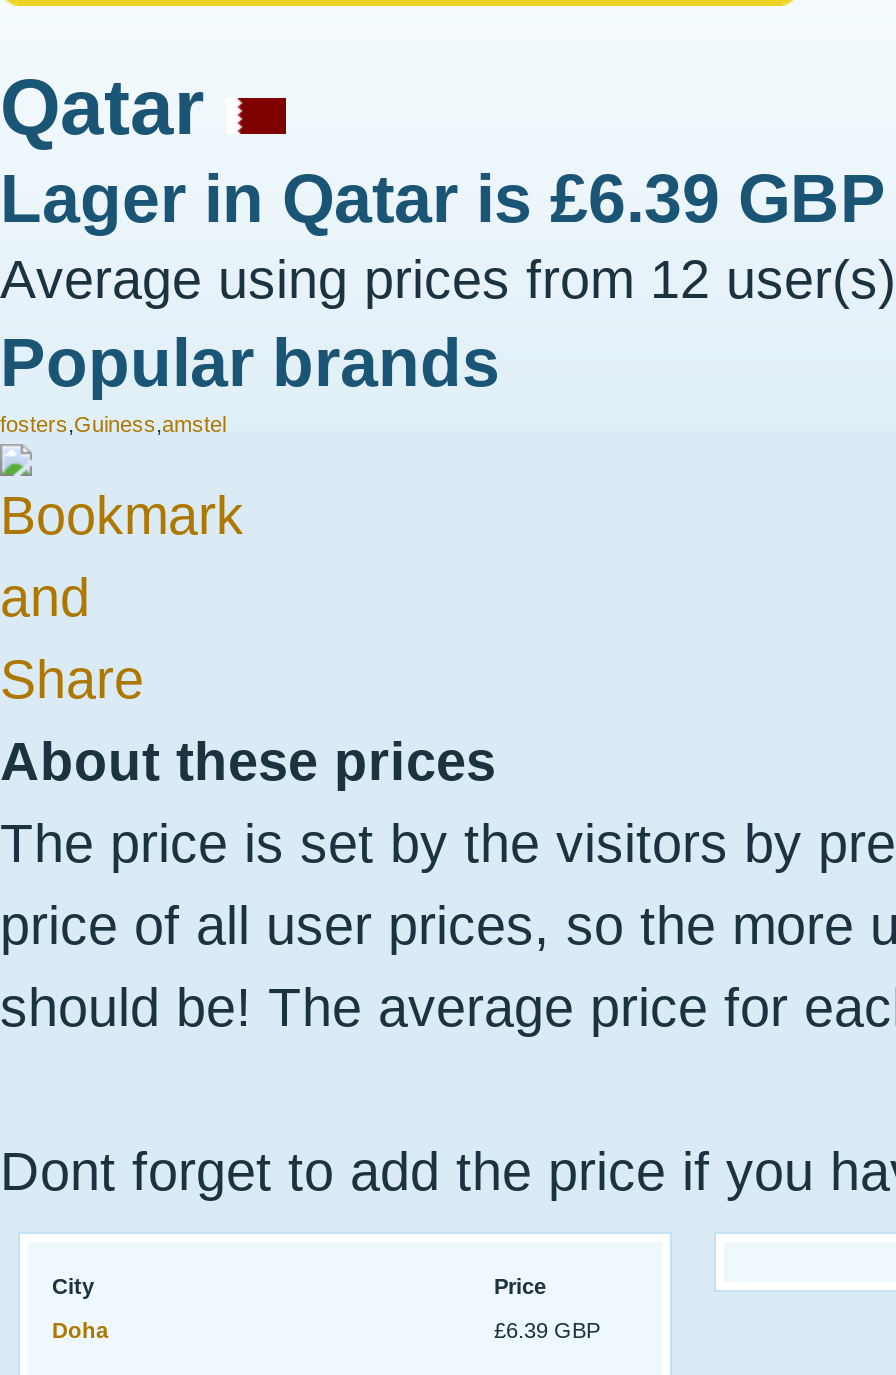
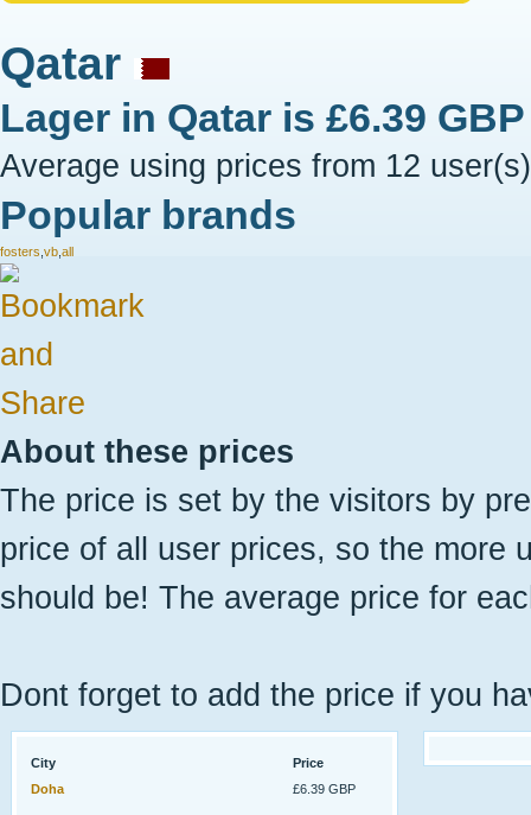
- fosters,Guiness,amstel
+ fosters,vb,all
